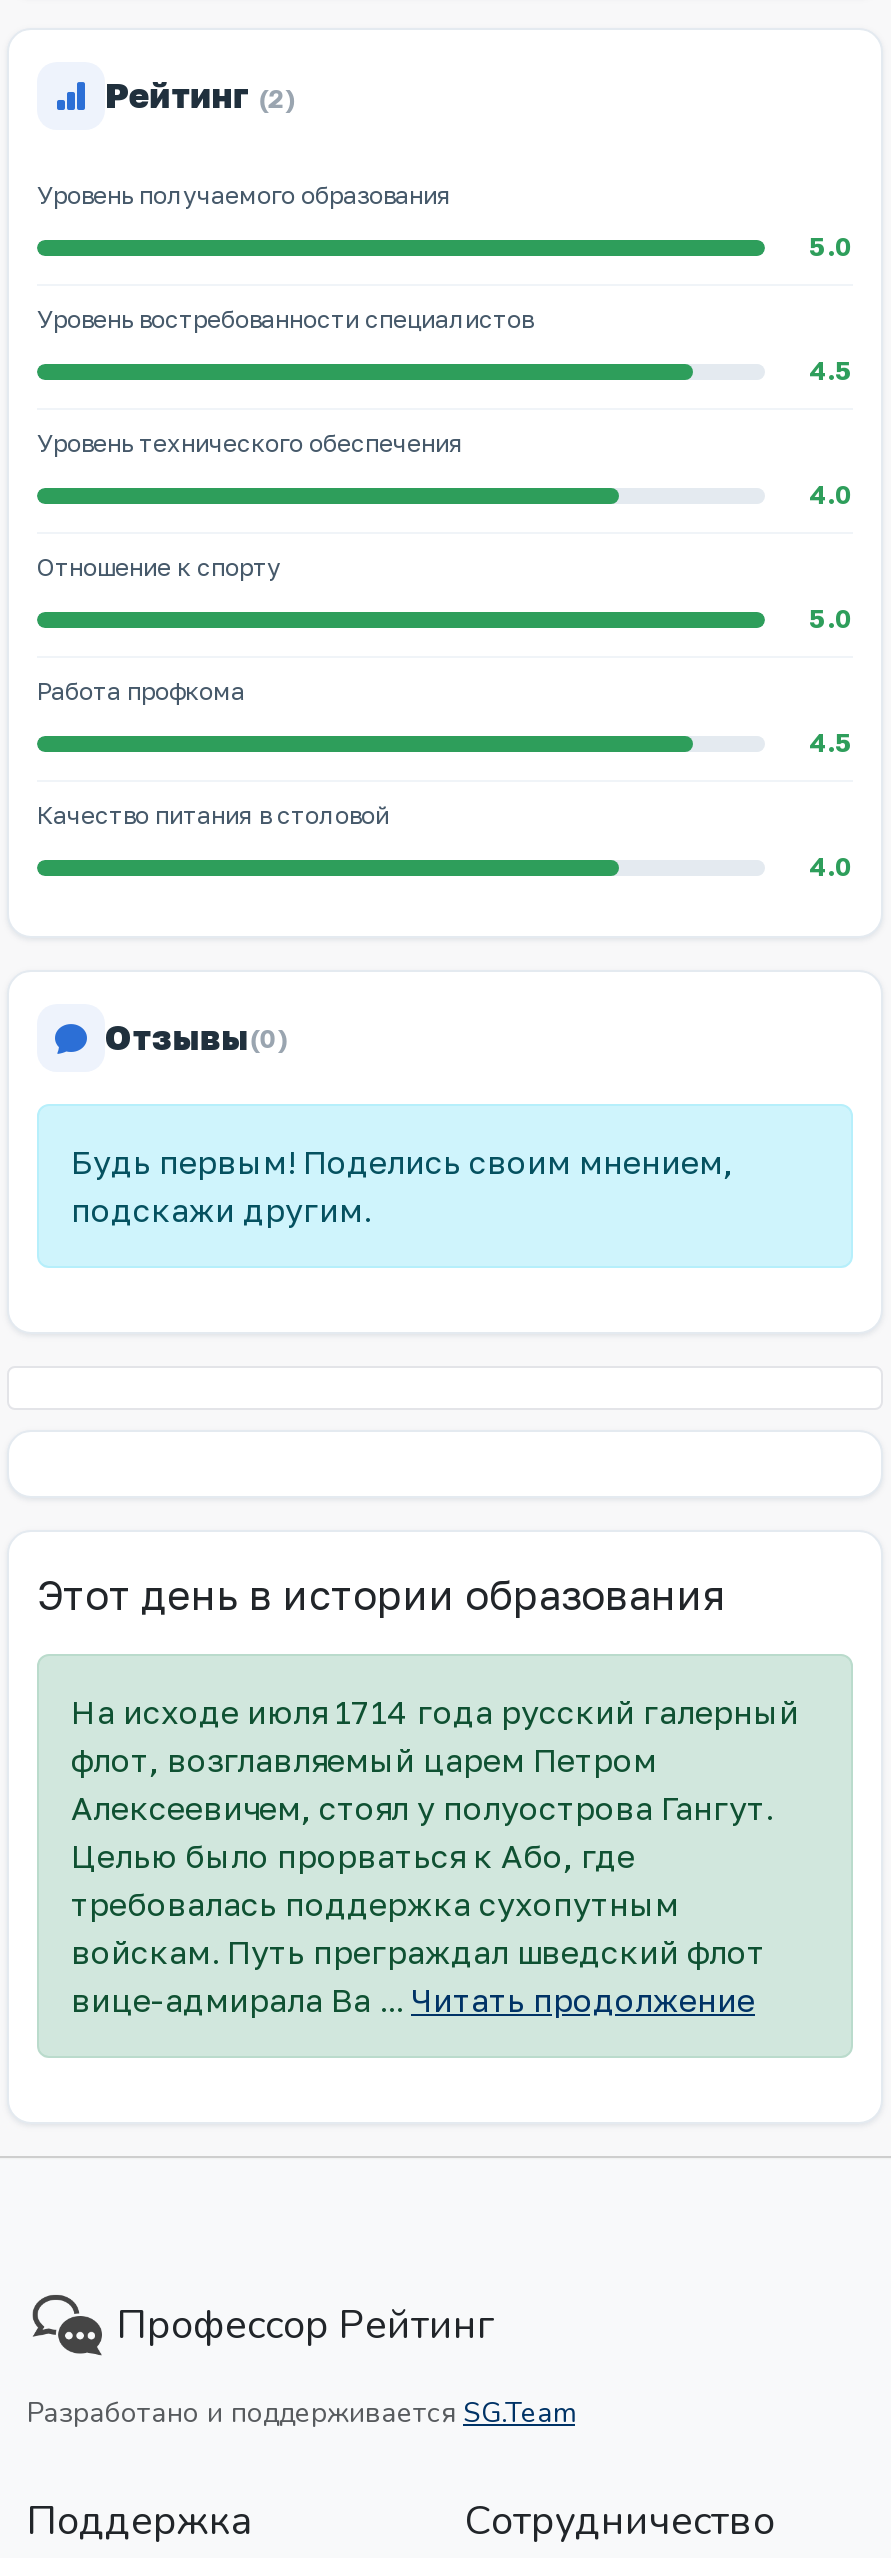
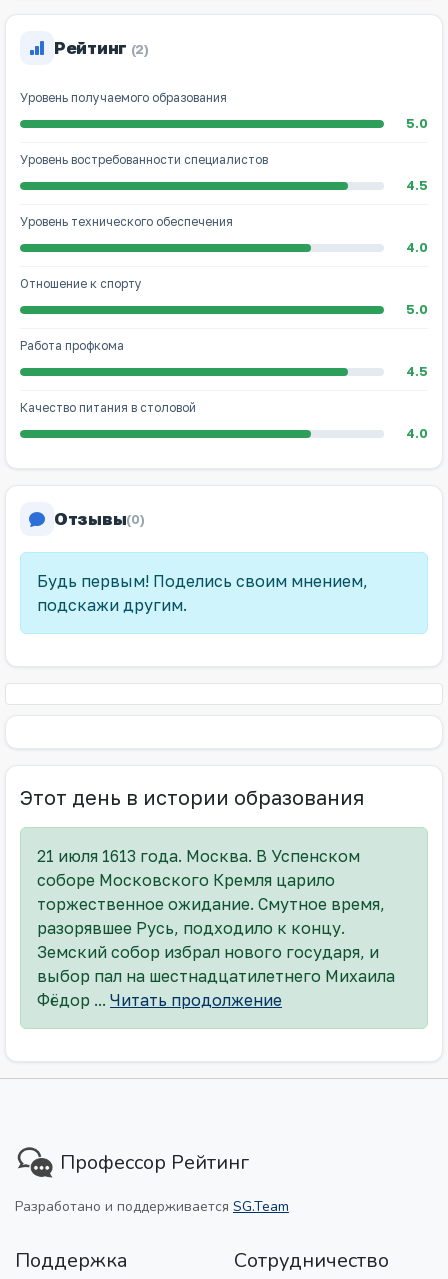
- На исходе июля 1714 года русский галерный
- флот, возглавляемый царем Петром
- Алексеевичем, стоял у полуострова Гангут.
- Целью было прорваться к Або, где
- требовалась поддержка сухопутным
- войскам. Путь преграждал шведский флот
- вице-адмирала Ва ... Читать продолжение
+ 21 июля 1613 года. Москва. В Успенском
+ соборе Московского Кремля царило
+ торжественное ожидание. Смутное время,
+ разорявшее Русь, подходило к концу.
+ Земский собор избрал нового государя, и
+ выбор пал на шестнадцатилетнего Михаила
+ Фёдор ... Читать продолжение
